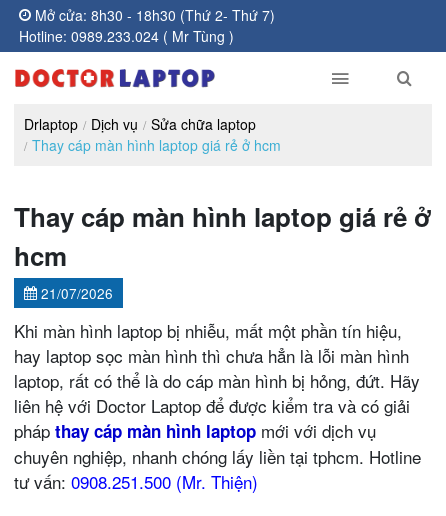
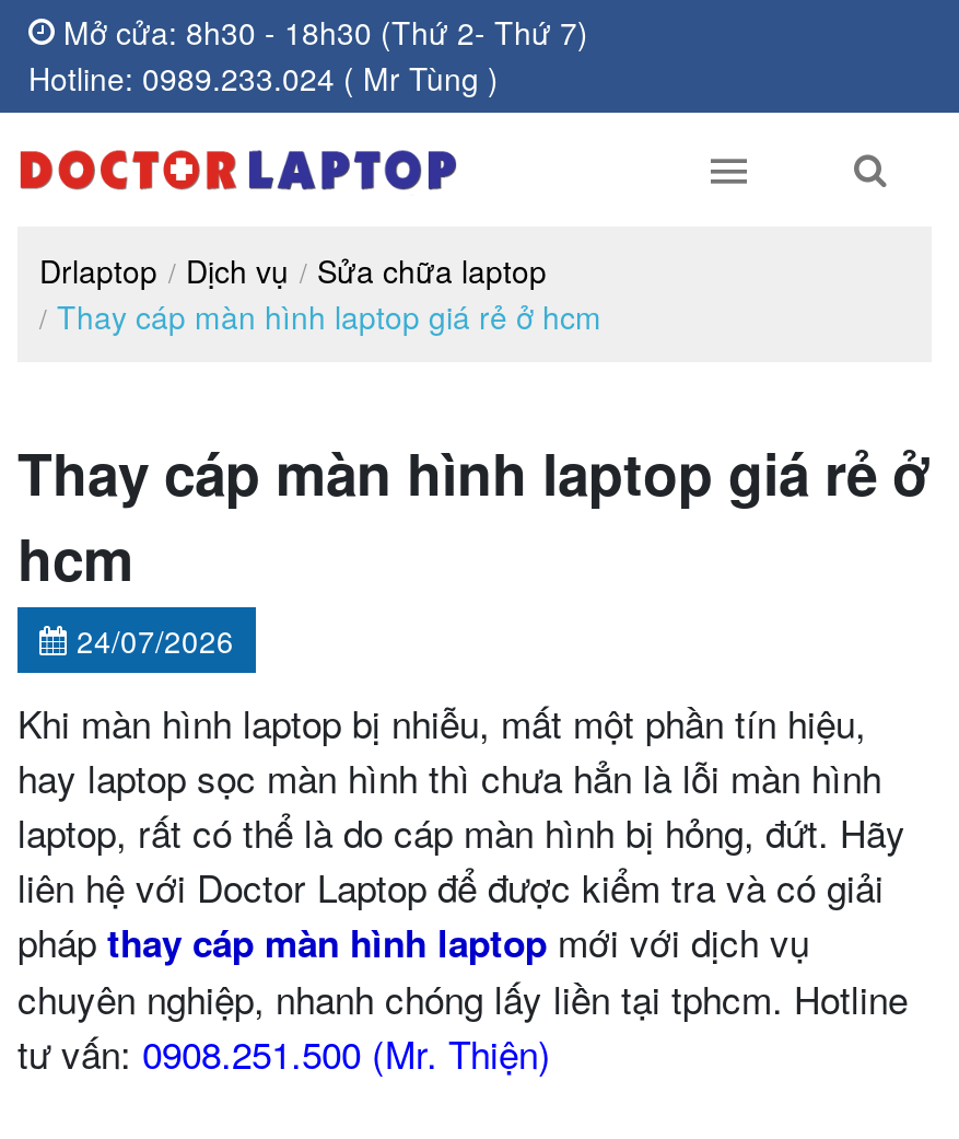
- 21/07/2026
+ 24/07/2026
